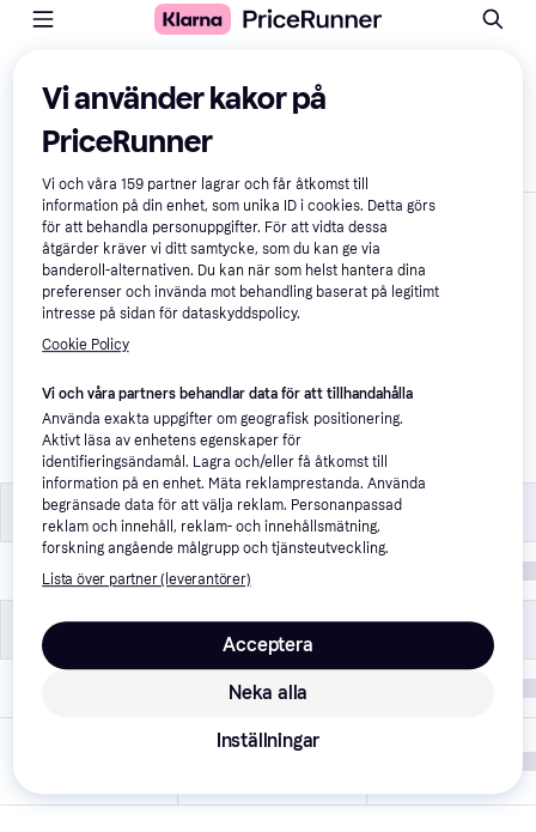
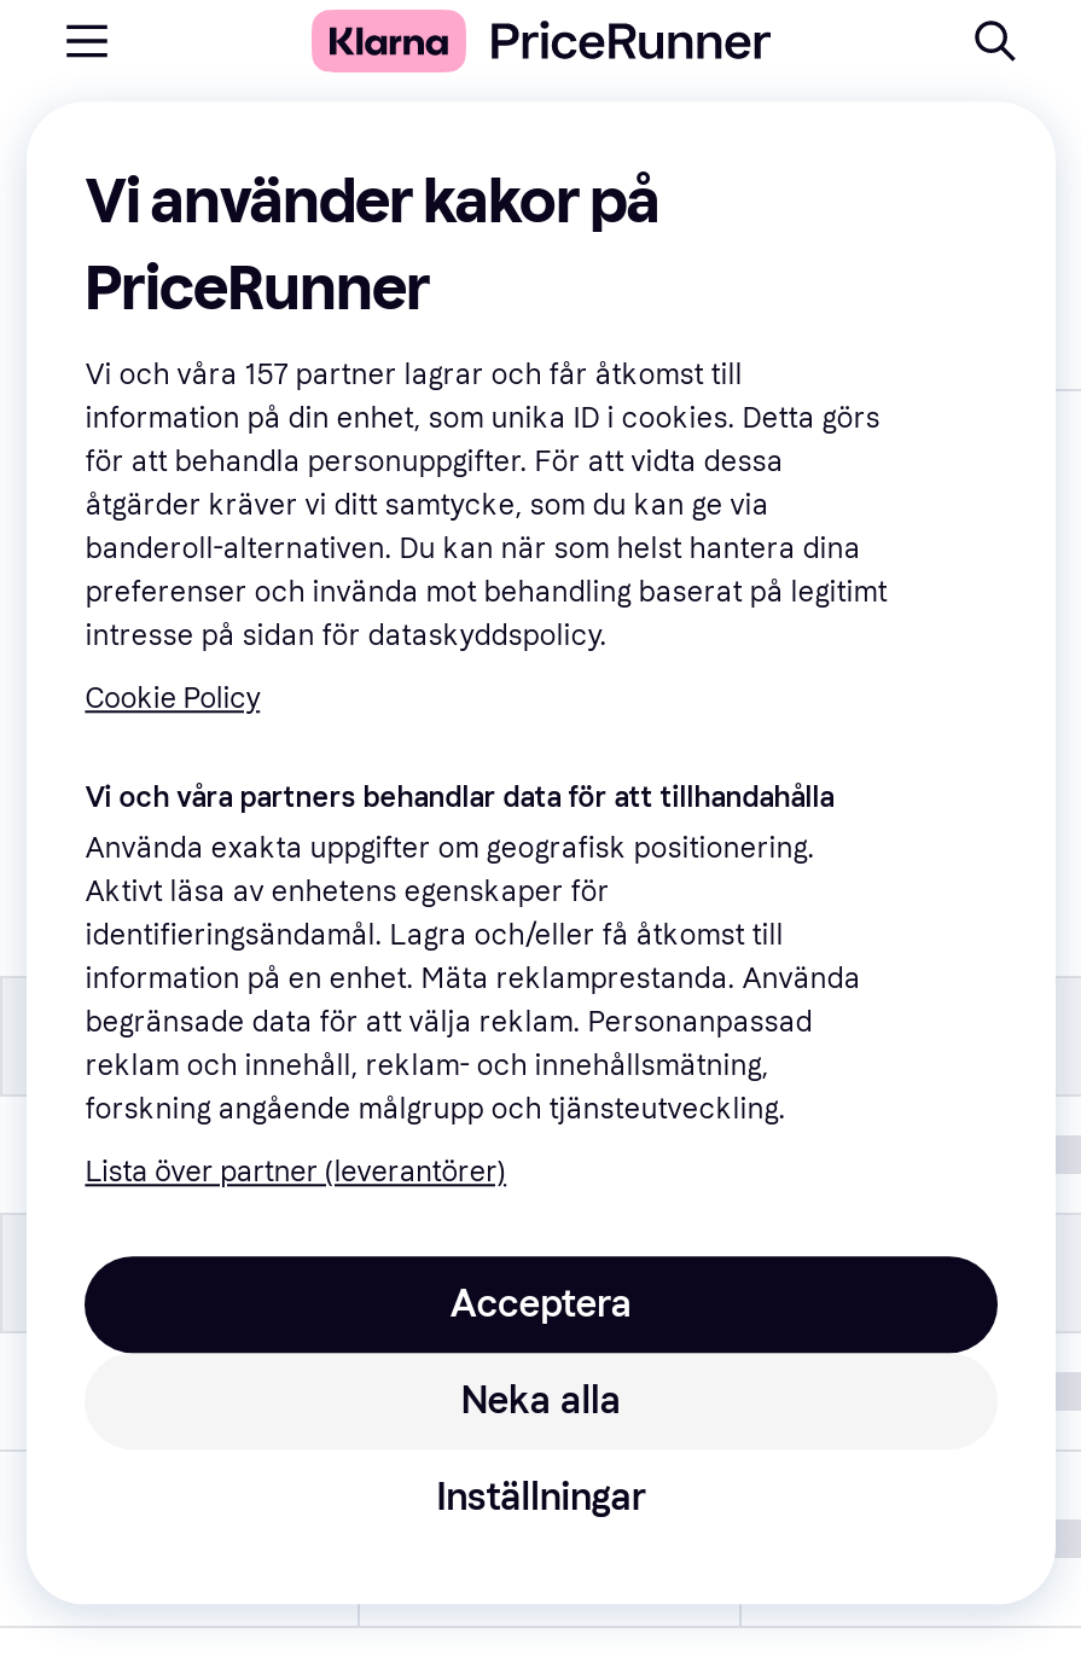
- Vi och våra 159 partner lagrar och får åtkomst till
+ Vi och våra 157 partner lagrar och får åtkomst till
